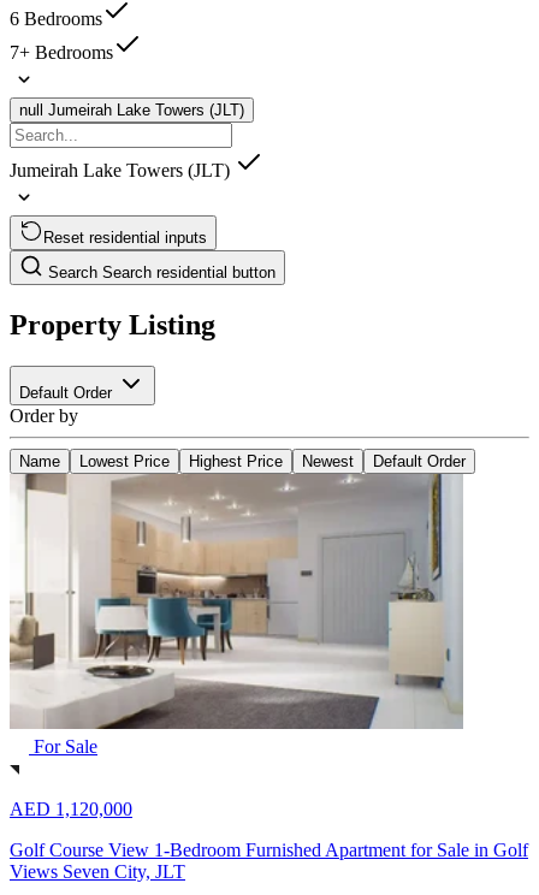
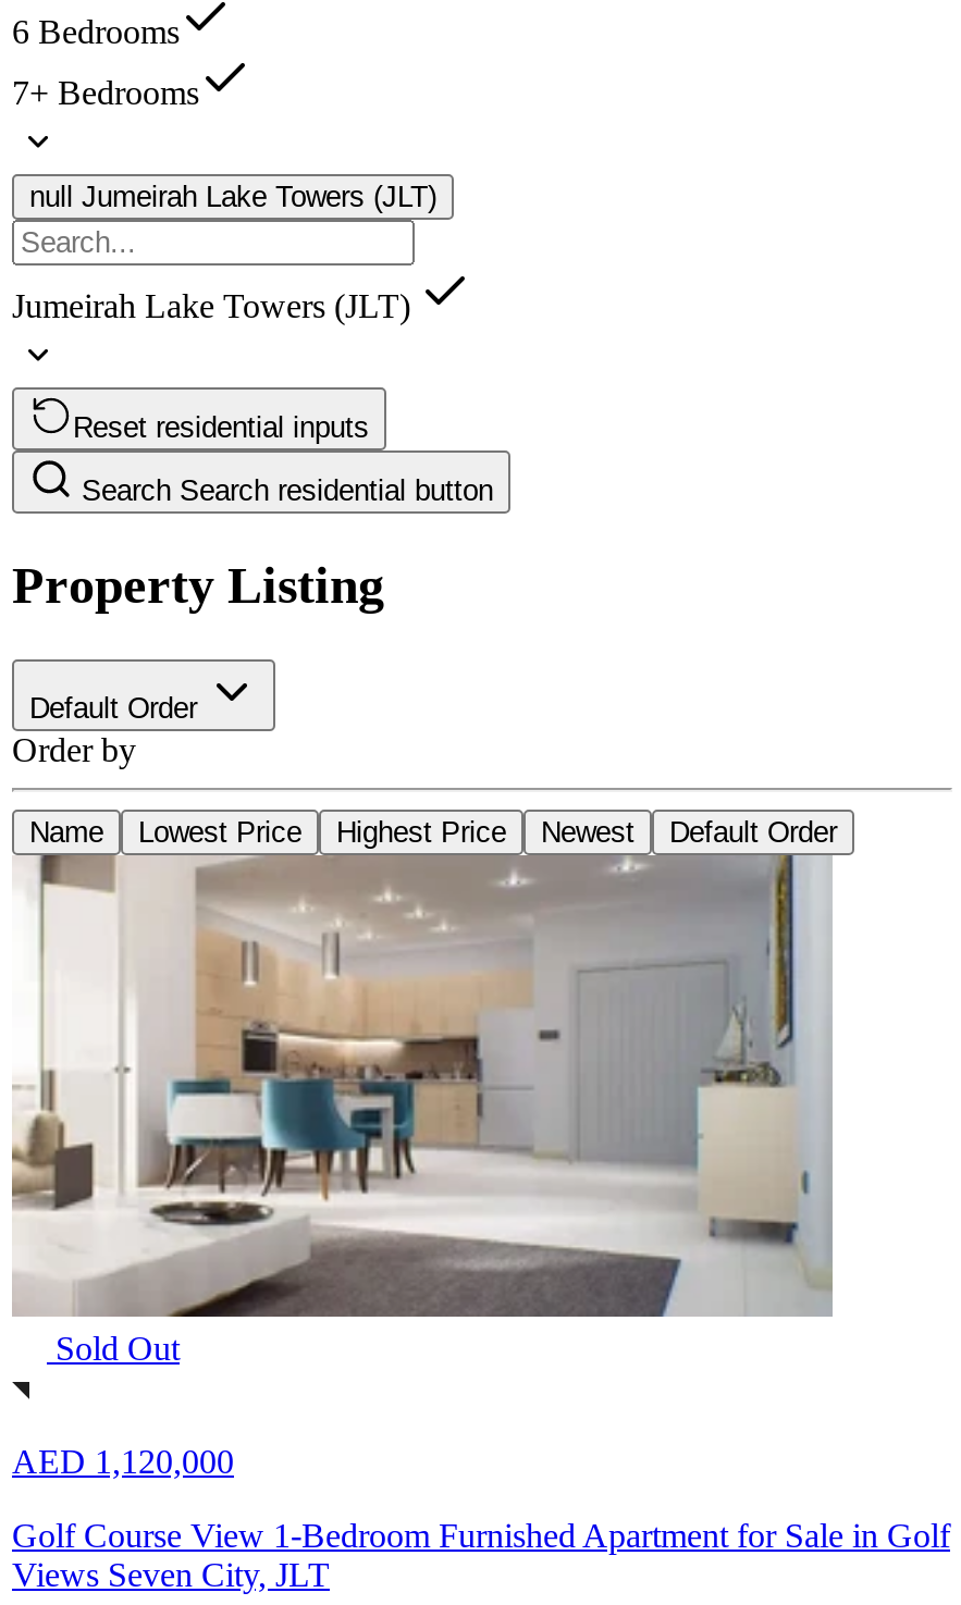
- For Sale
+ Sold Out
